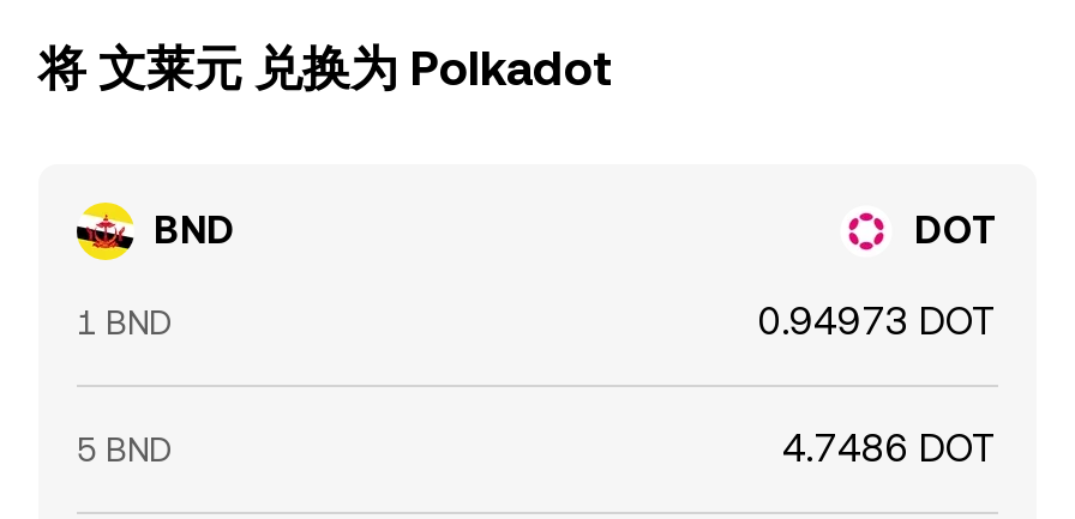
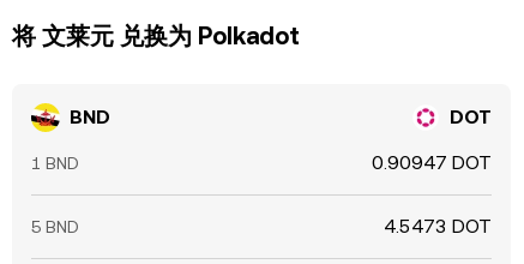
- 0.94973 DOT
+ 0.90947 DOT

- 4.7486 DOT
+ 4.5473 DOT
